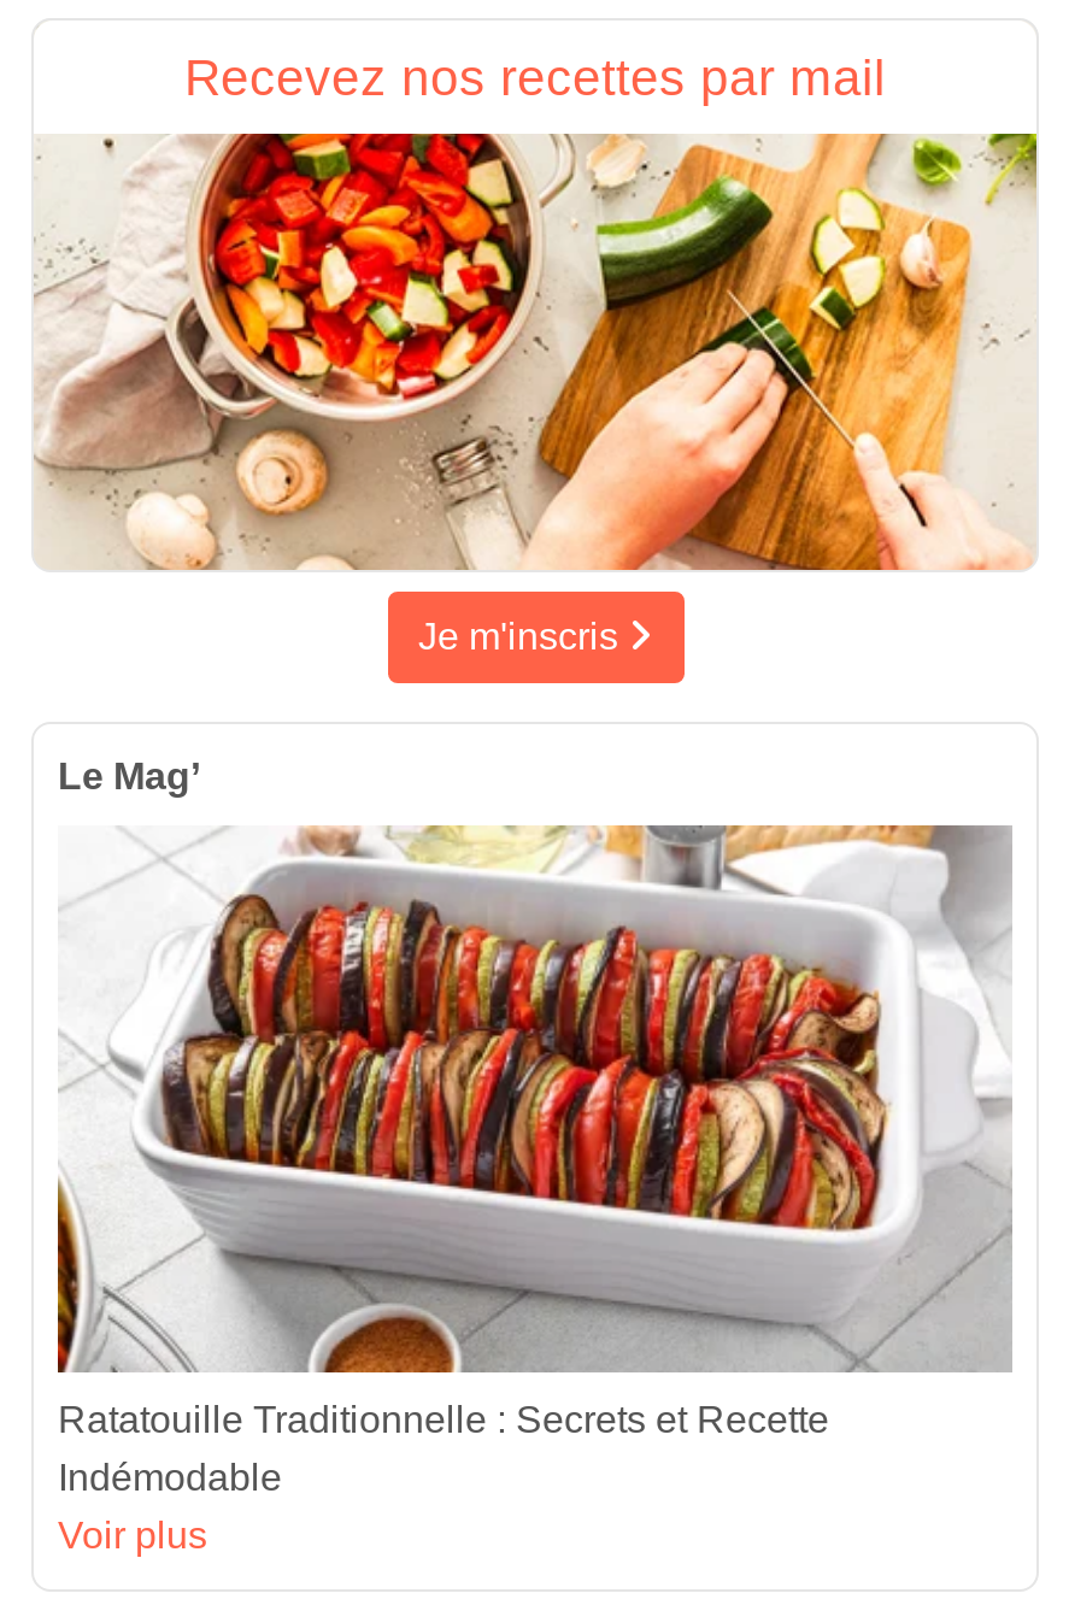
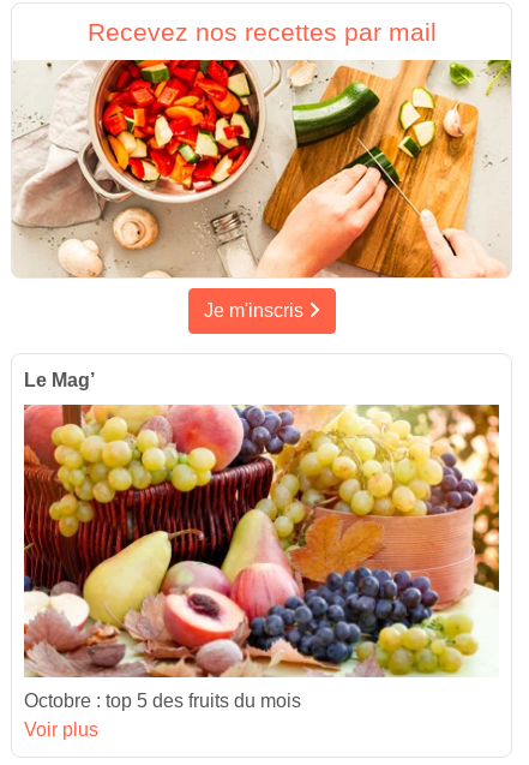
- [image]
- Ratatouille Traditionnelle : Secrets et Recette
- Indémodable
+ [image]
+ Octobre : top 5 des fruits du mois
